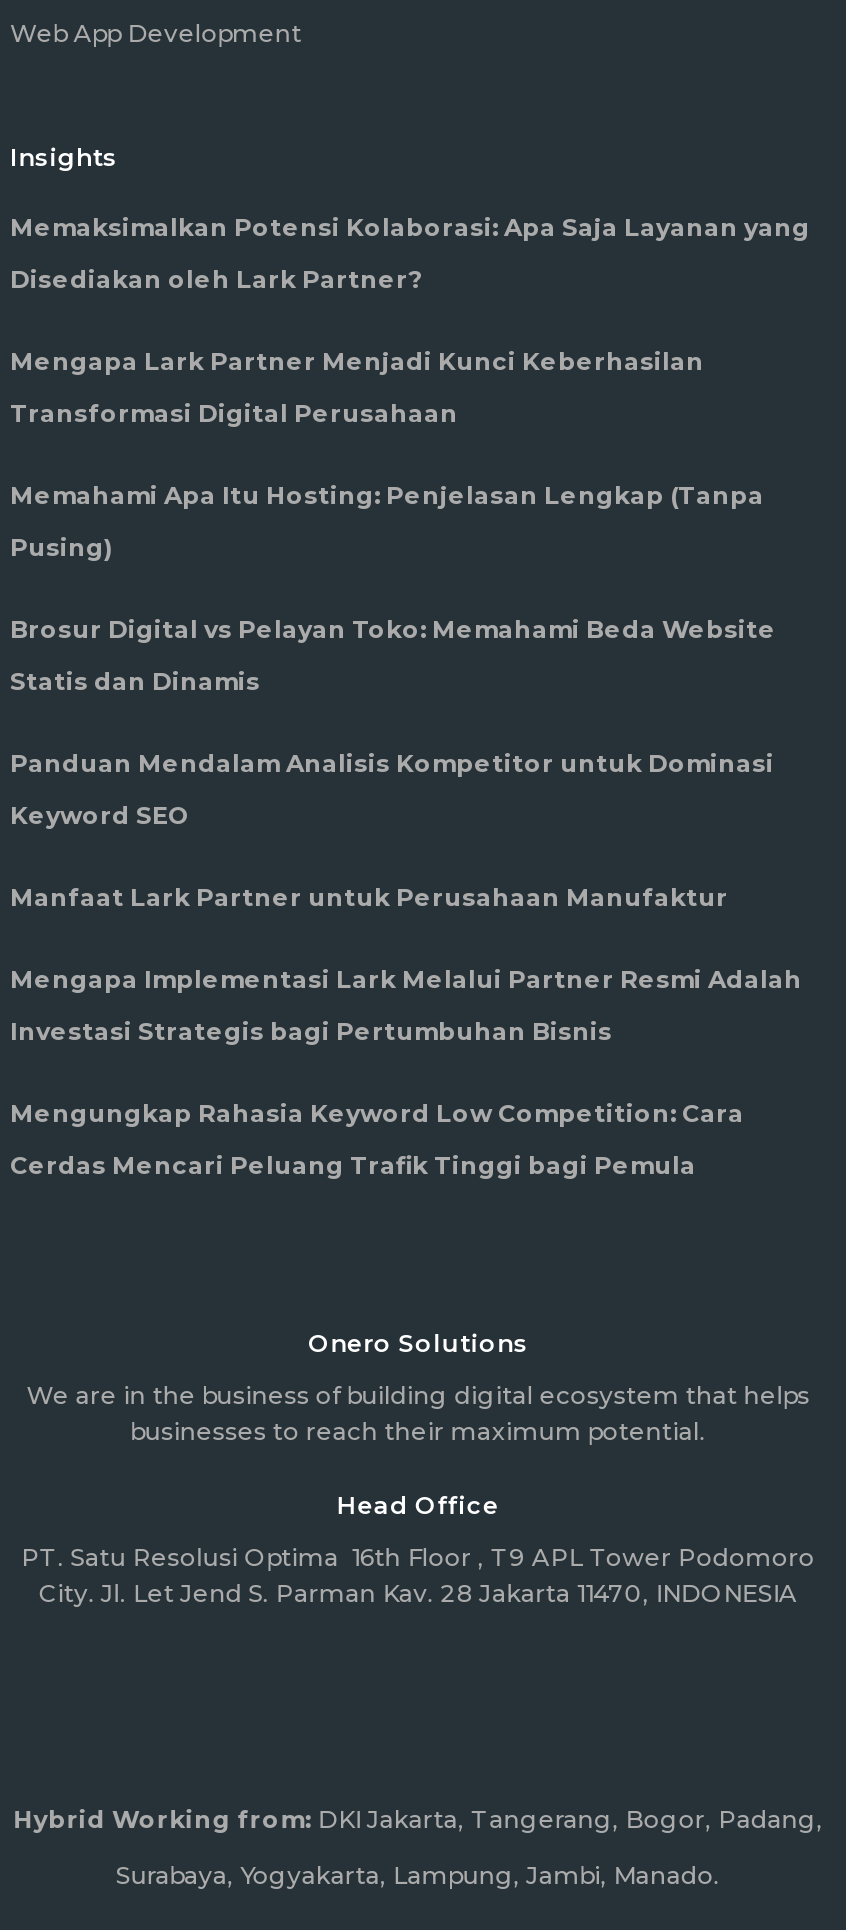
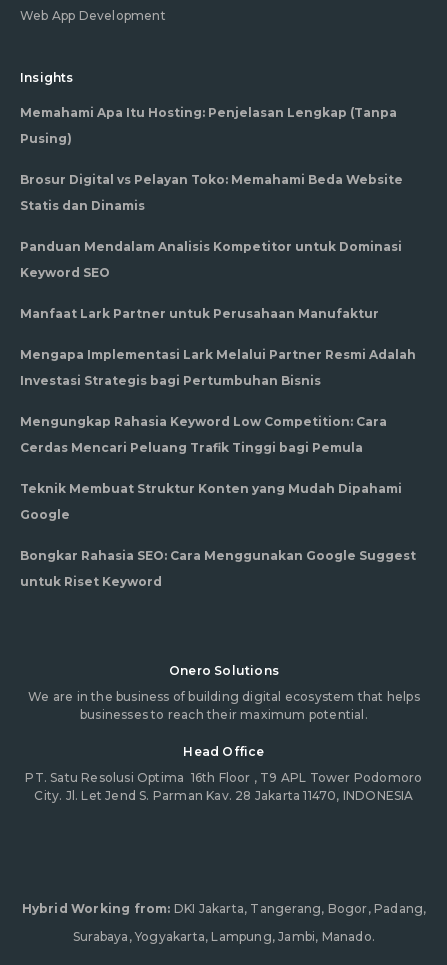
- Memaksimalkan Potensi Kolaborasi: Apa Saja Layanan yang
- Disediakan oleh Lark Partner?
- Mengapa Lark Partner Menjadi Kunci Keberhasilan
- Transformasi Digital Perusahaan

moved up: Memahami Apa Itu Hosting: Penjelasan Lengkap (Tanpa | Pusing) | Brosur Digital vs Pelayan Toko: Memahami Beda Website | ... | Mengungkap Rahasia Keyword Low Competition: Cara | Cerdas Mencari Peluang Trafik Tinggi bagi Pemula

+ Teknik Membuat Struktur Konten yang Mudah Dipahami
+ Google
+ Bongkar Rahasia SEO: Cara Menggunakan Google Suggest
+ untuk Riset Keyword
